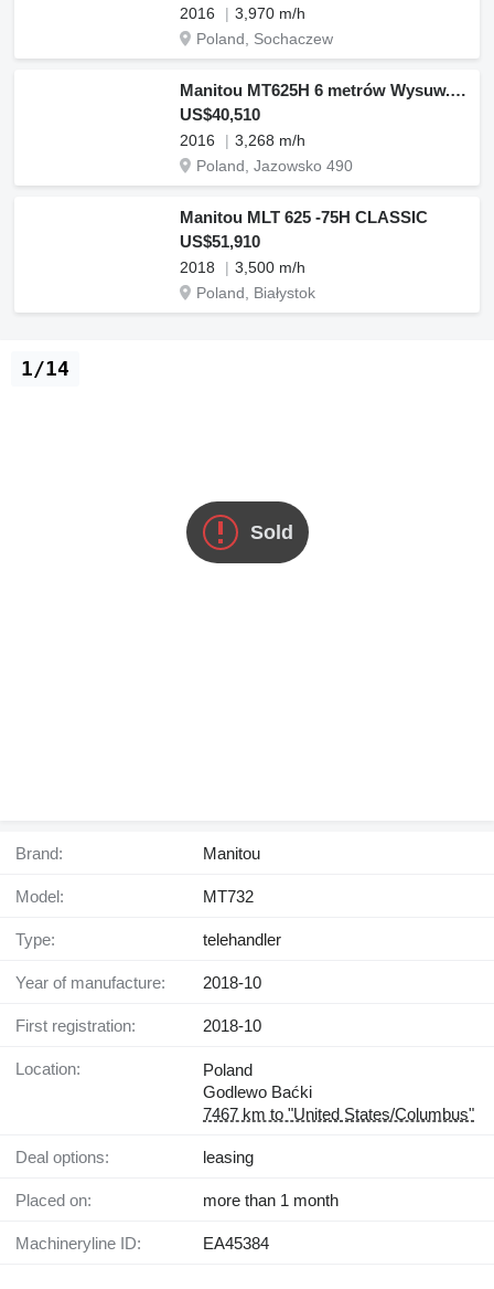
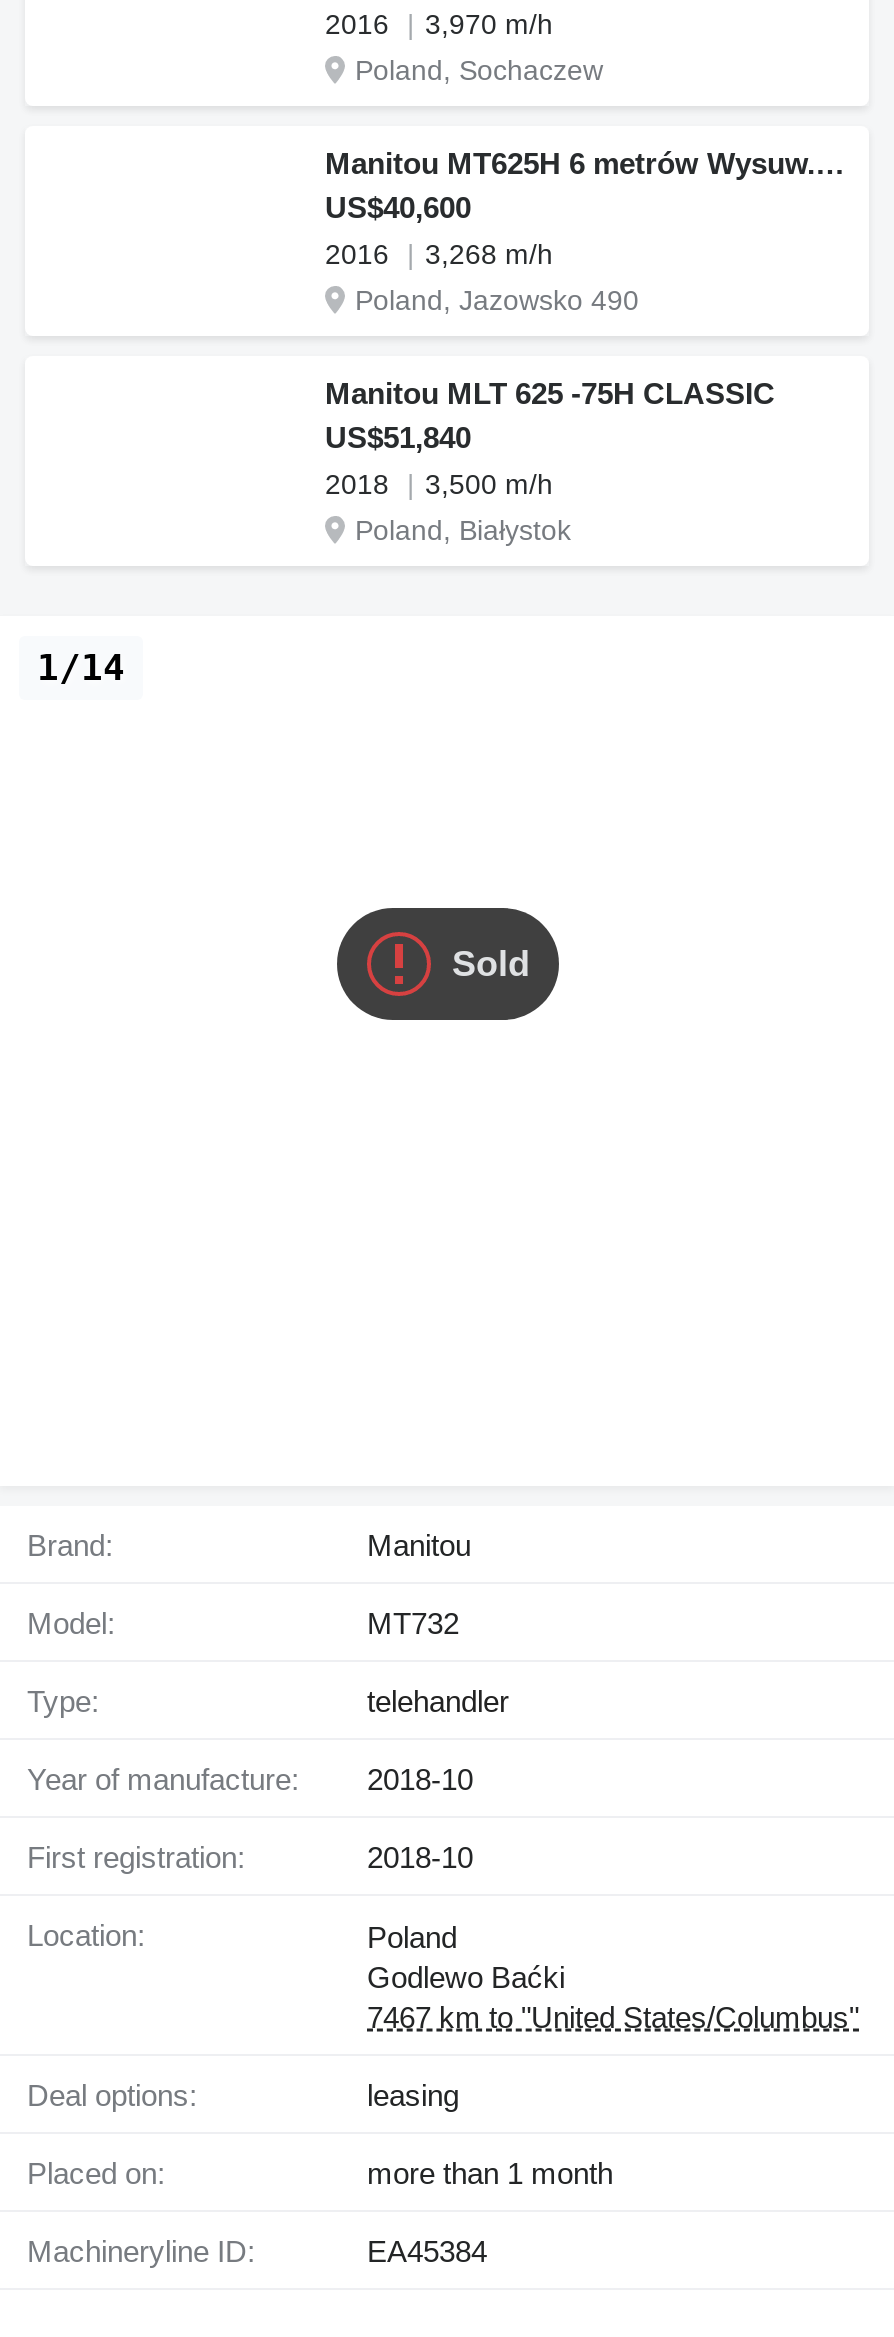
- US$40,510
+ US$40,600

- US$51,910
+ US$51,840
